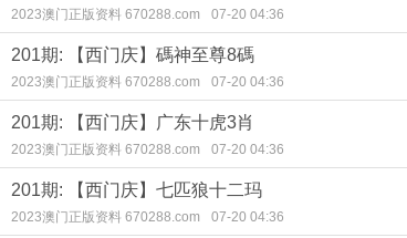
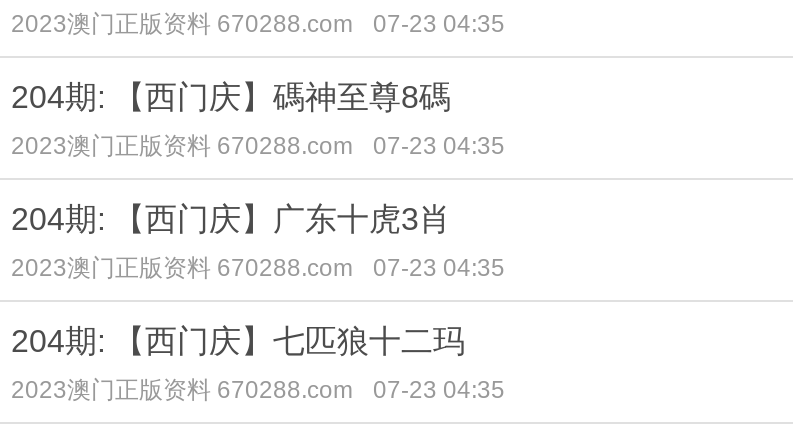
- 2023澳门正版资料 670288.com 07-20 04:36
+ 2023澳门正版资料 670288.com 07-23 04:35

- 201期: 【西门庆】碼神至尊8碼
+ 204期: 【西门庆】碼神至尊8碼

- 2023澳门正版资料 670288.com 07-20 04:36
+ 2023澳门正版资料 670288.com 07-23 04:35

- 201期: 【西门庆】广东十虎3肖
+ 204期: 【西门庆】广东十虎3肖

- 2023澳门正版资料 670288.com 07-20 04:36
+ 2023澳门正版资料 670288.com 07-23 04:35

- 201期: 【西门庆】七匹狼十二玛
+ 204期: 【西门庆】七匹狼十二玛

- 2023澳门正版资料 670288.com 07-20 04:36
+ 2023澳门正版资料 670288.com 07-23 04:35
